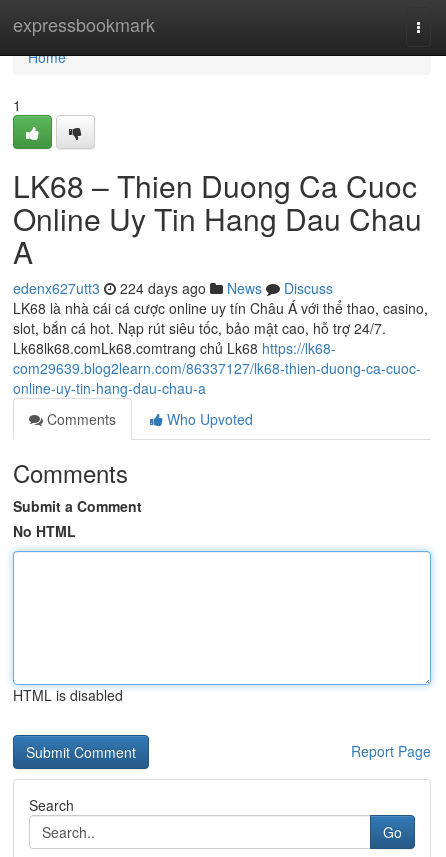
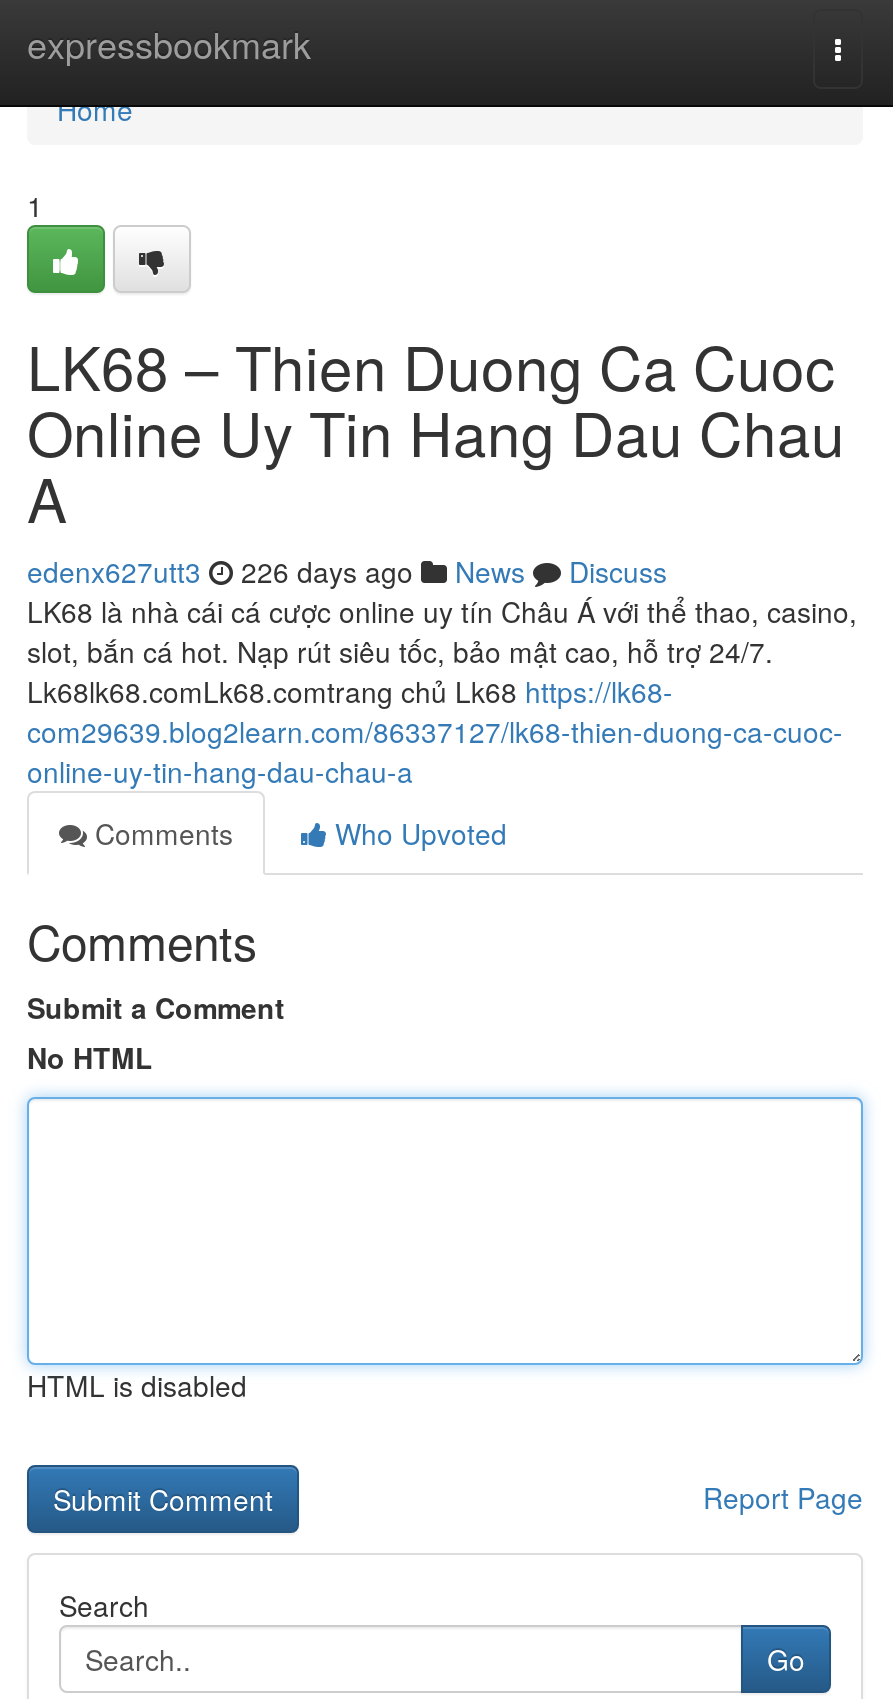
- edenx627utt3 224 days ago News Discuss
+ edenx627utt3 226 days ago News Discuss
